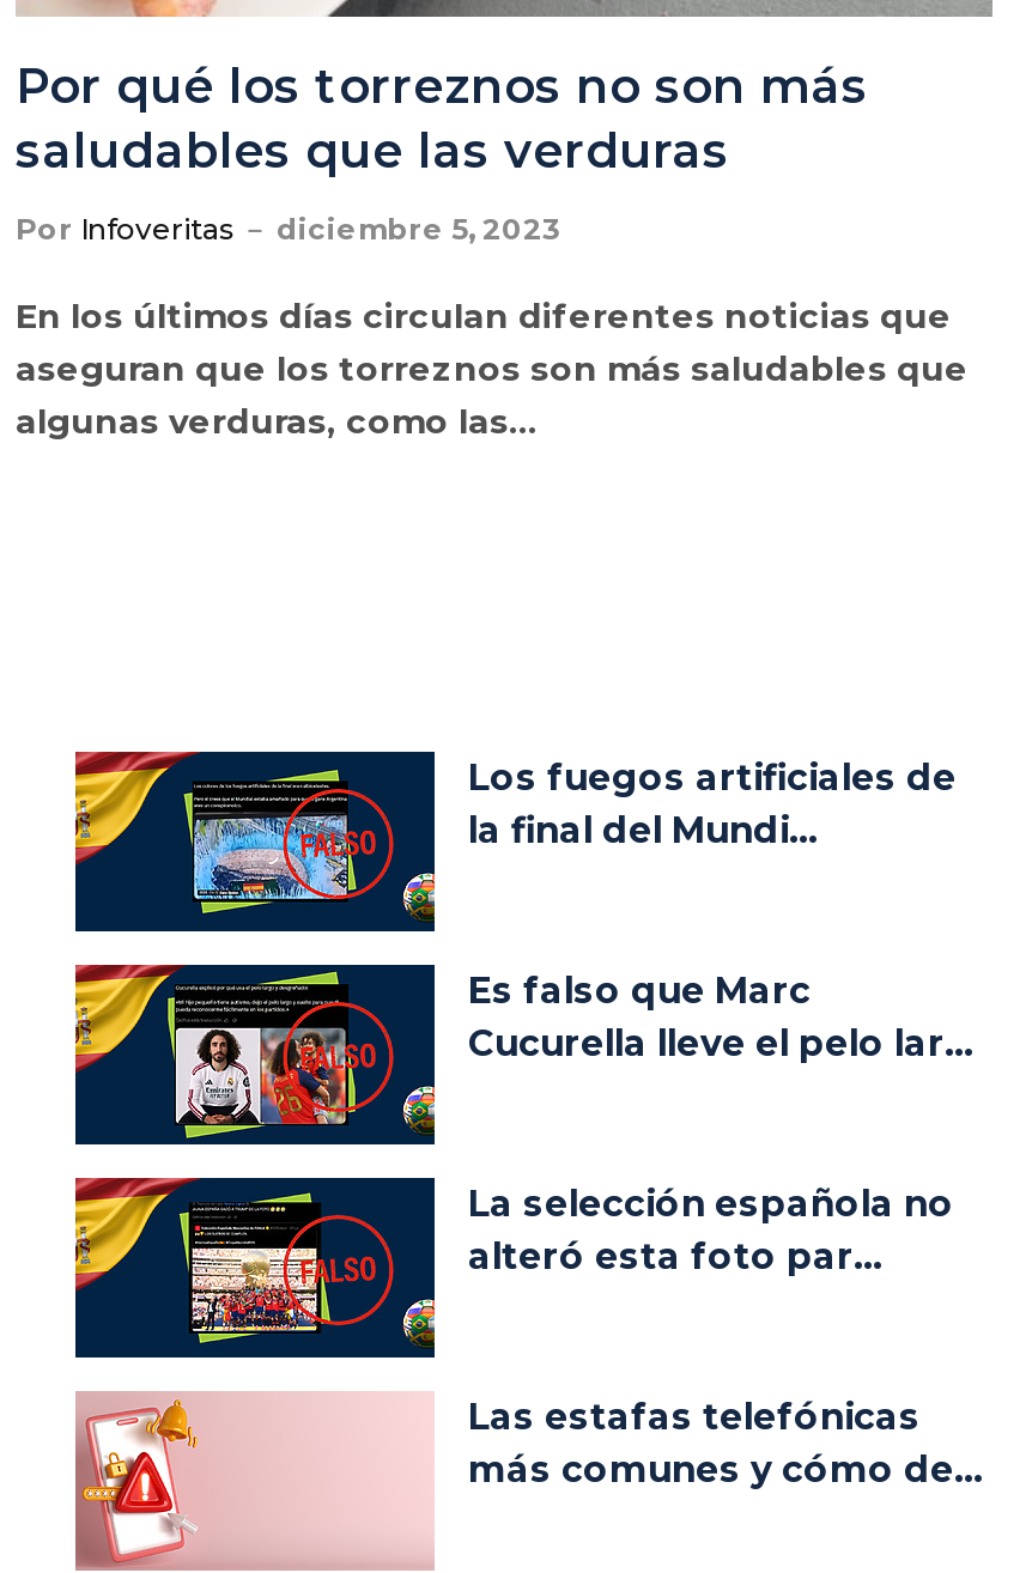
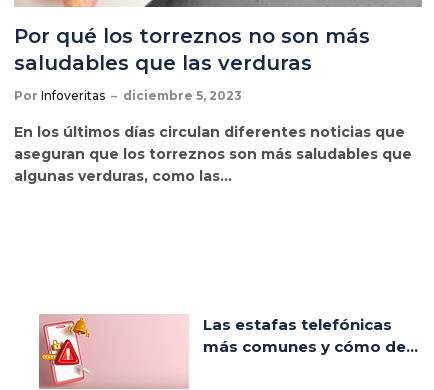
- [image]
- Los fuegos artificiales de
- la final del Mundi...

- [image]
- Es falso que Marc
- Cucurella lleve el pelo lar...

- [image]
- La selección española no
- alteró esta foto par...
